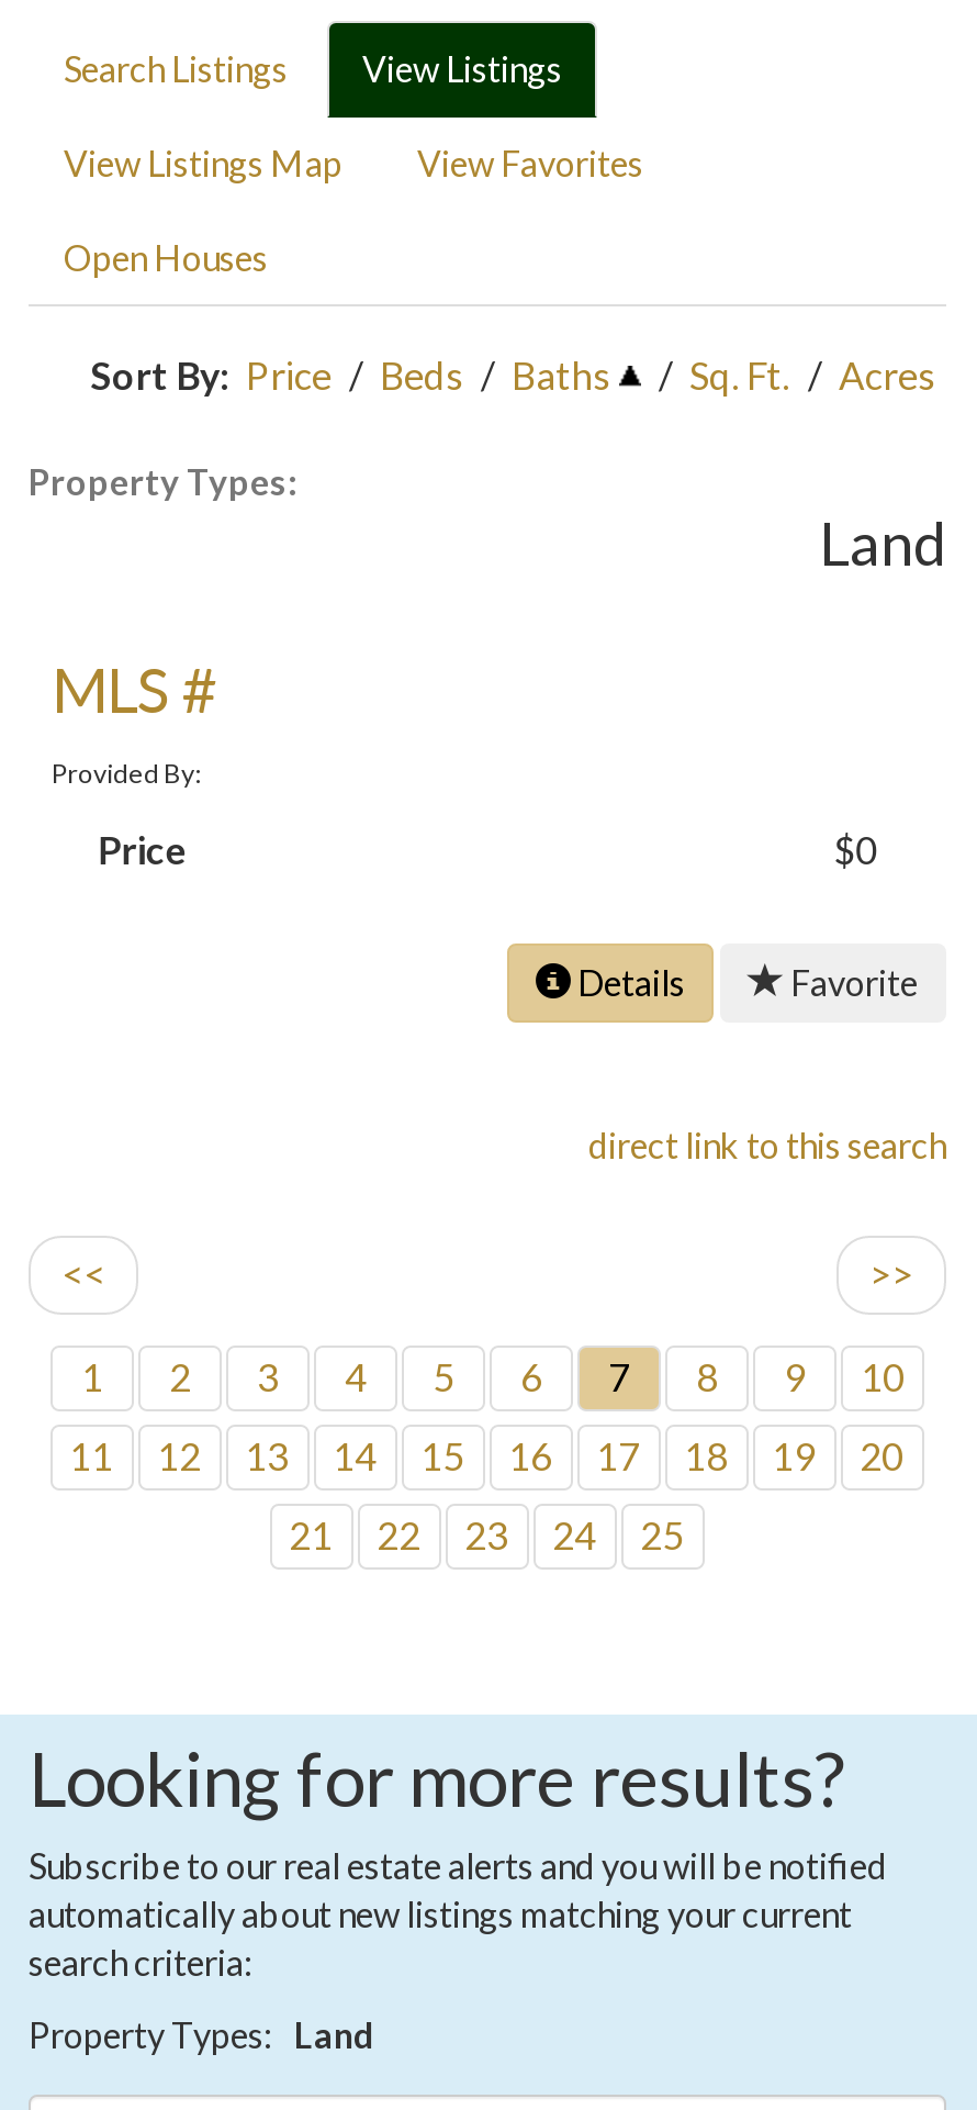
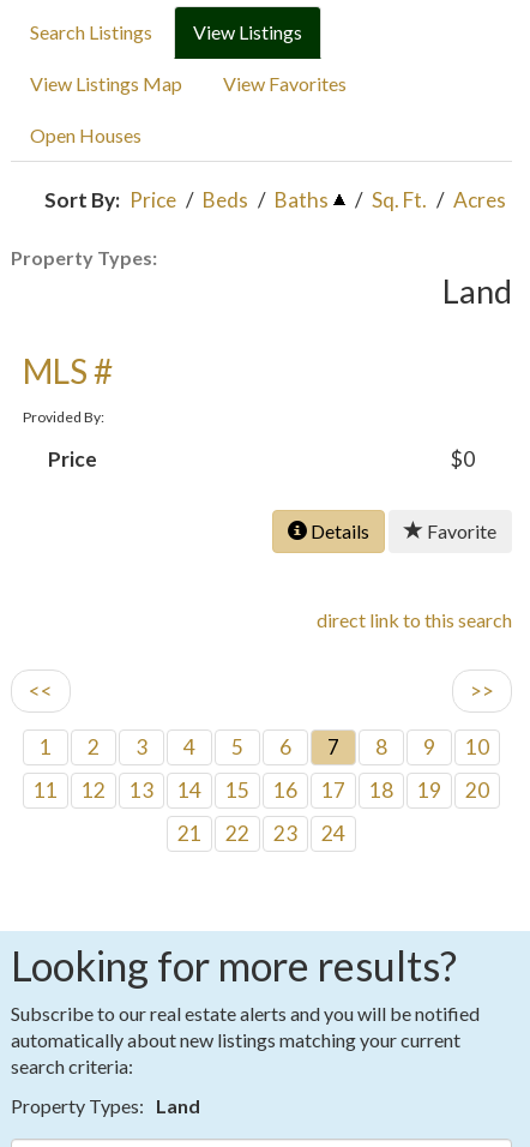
- 25
